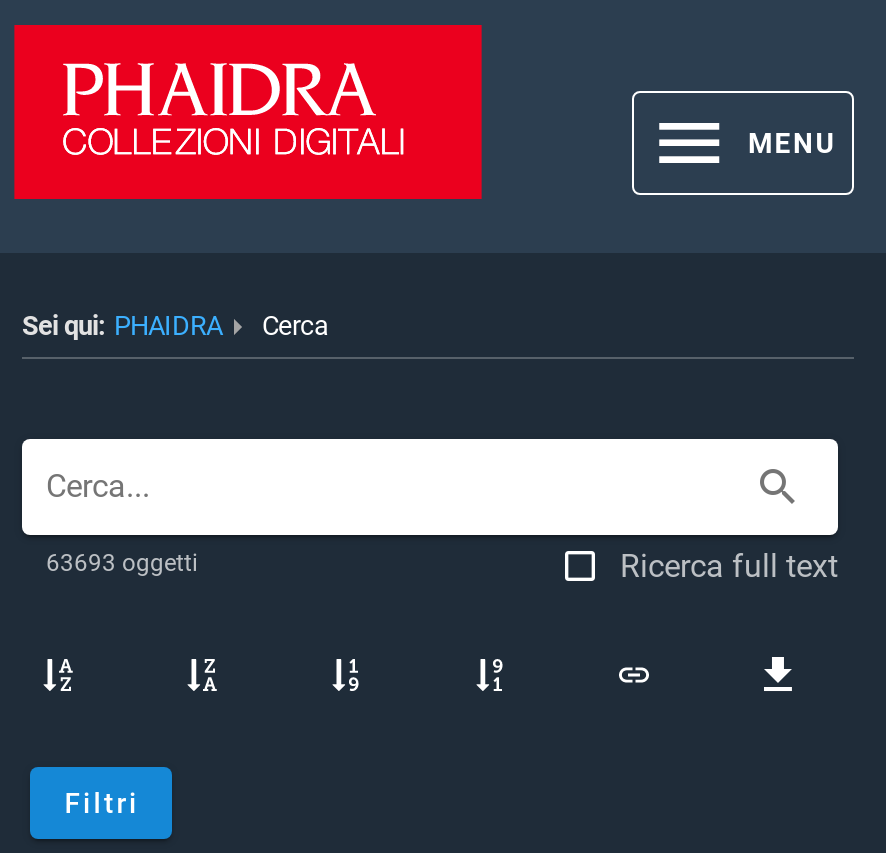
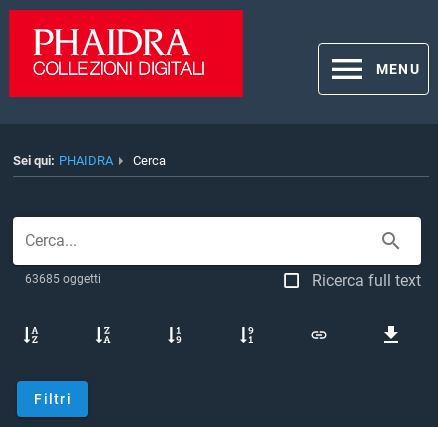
- 63693 oggetti
+ 63685 oggetti
